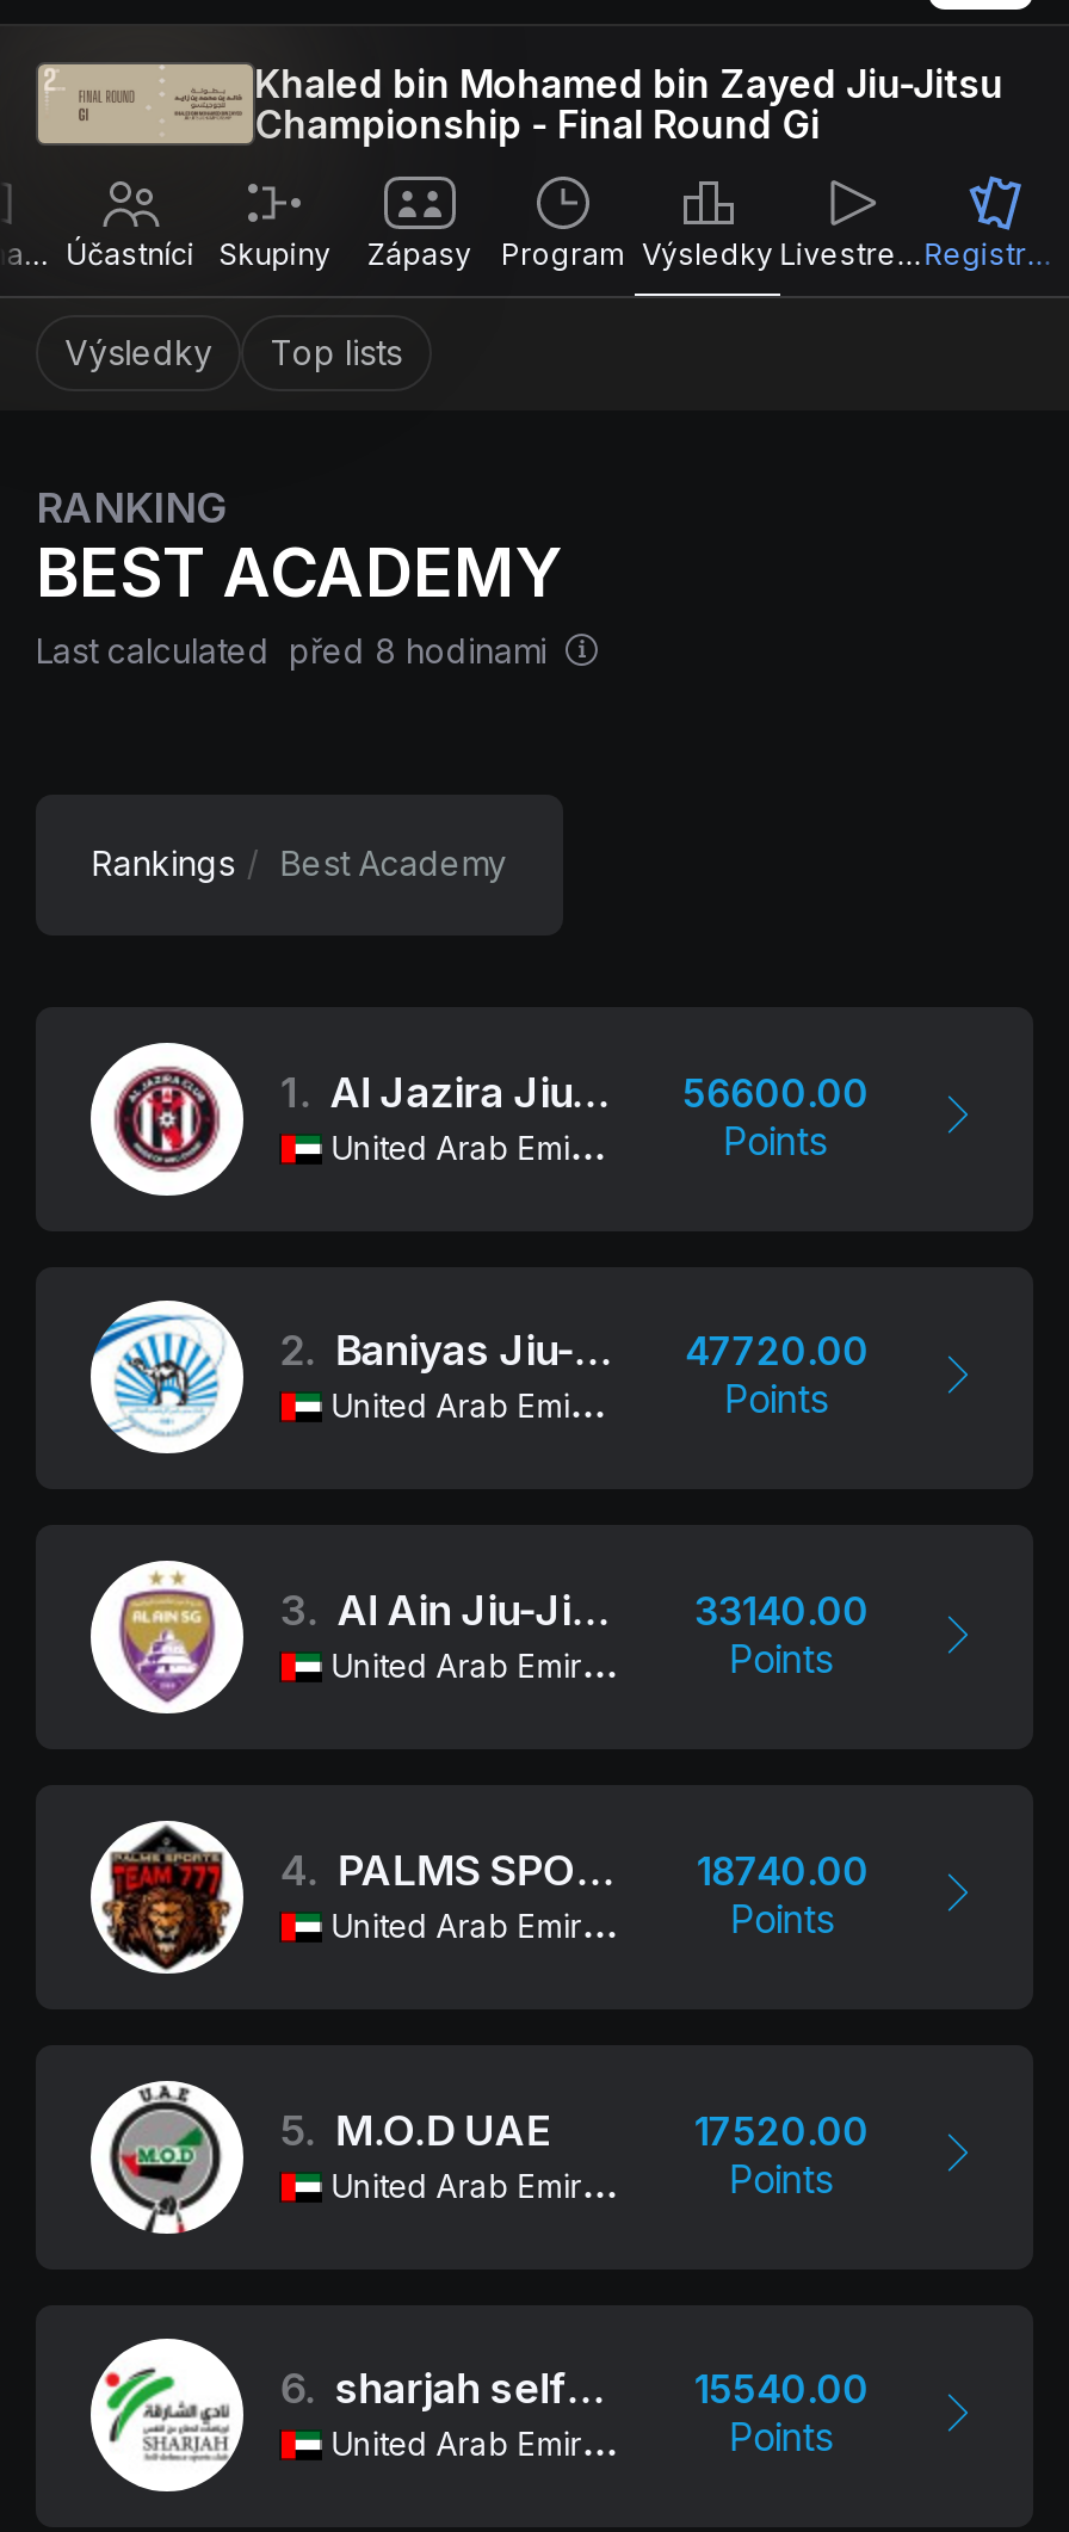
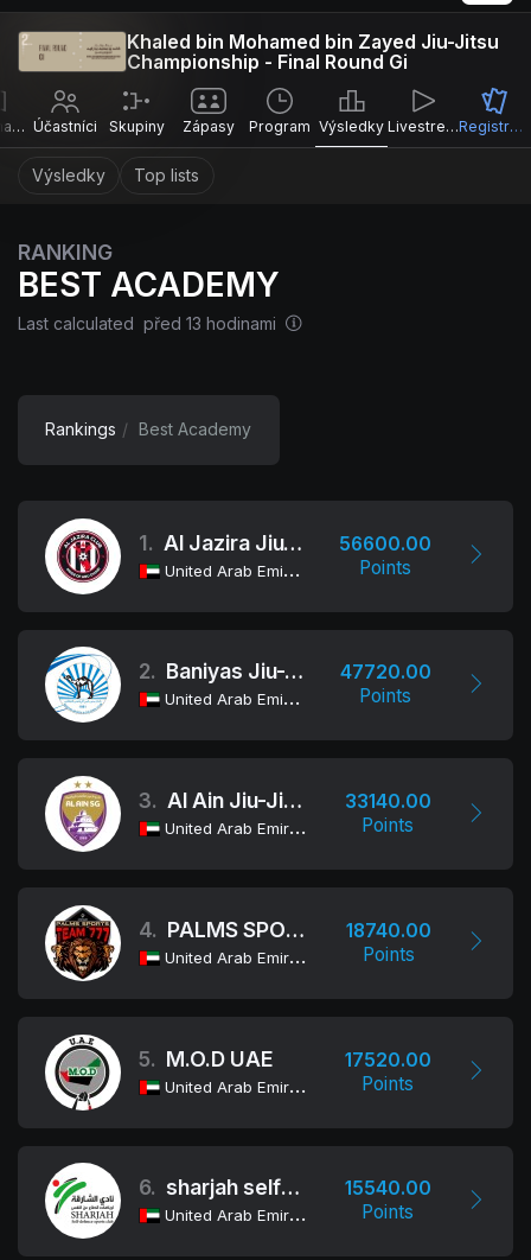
- Last calculated před 8 hodinami
+ Last calculated před 13 hodinami
